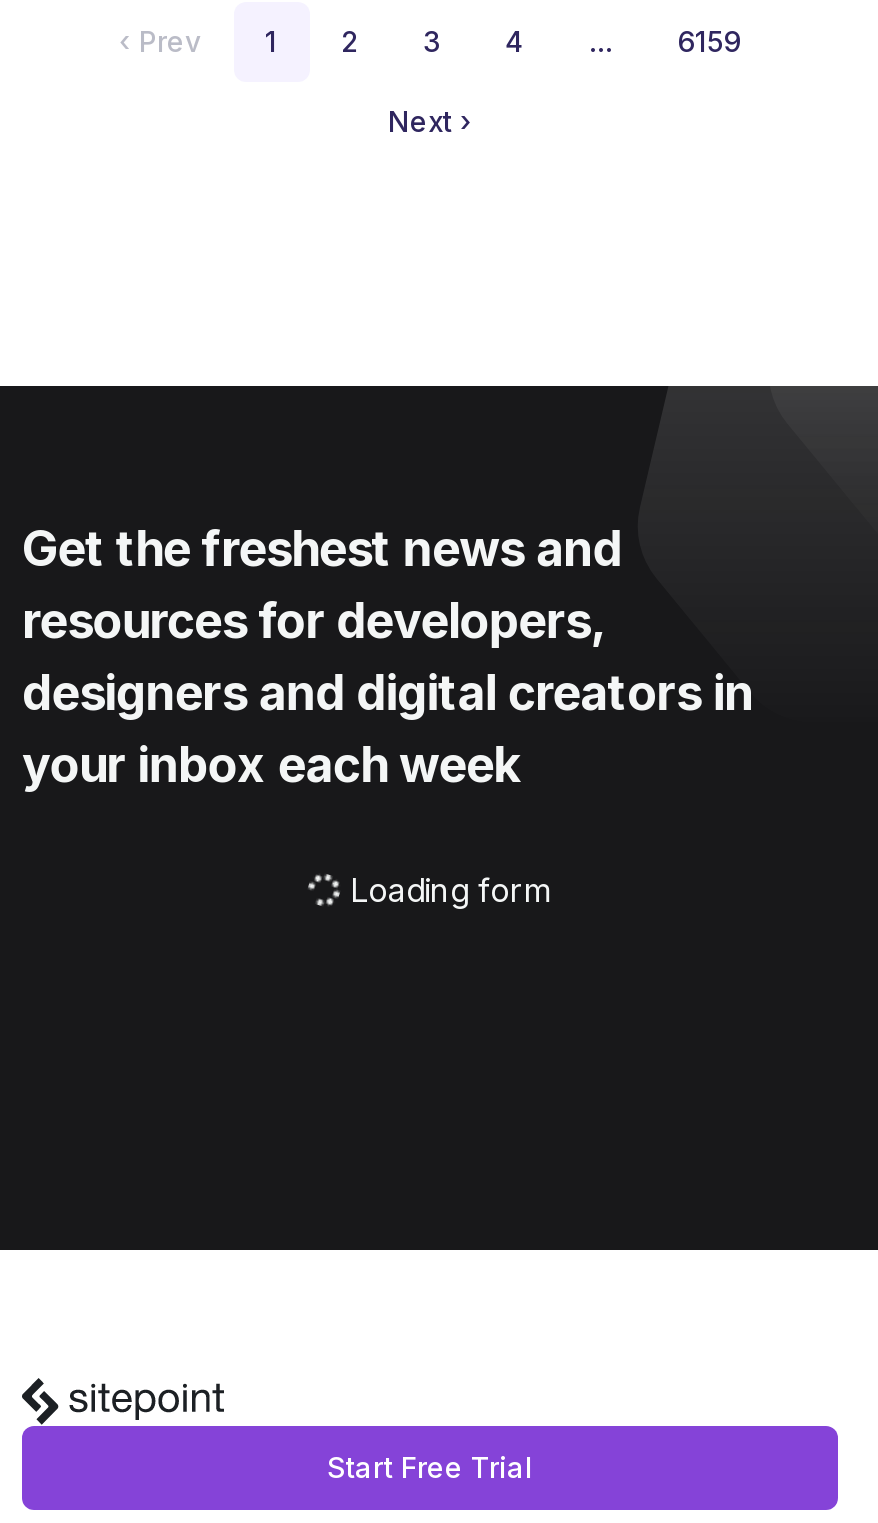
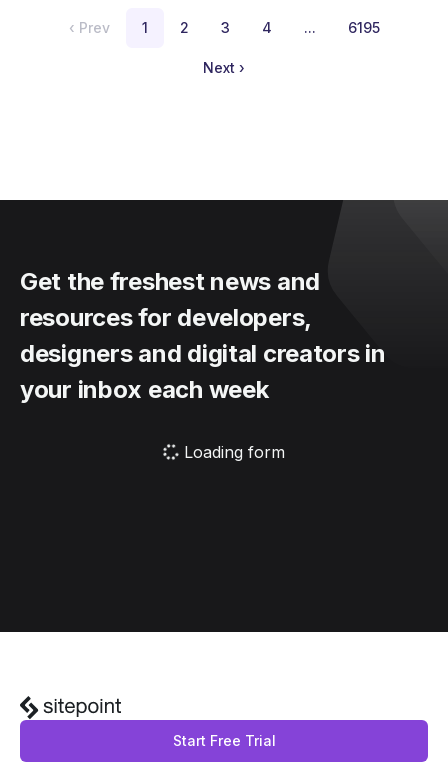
- 6159
+ 6195
